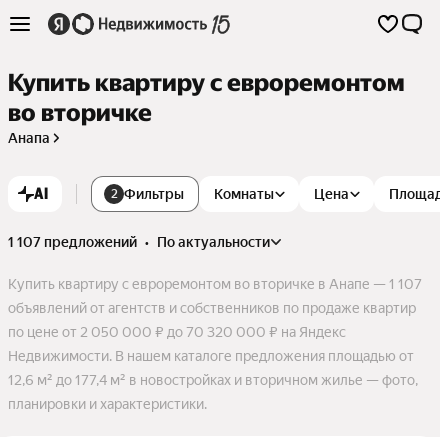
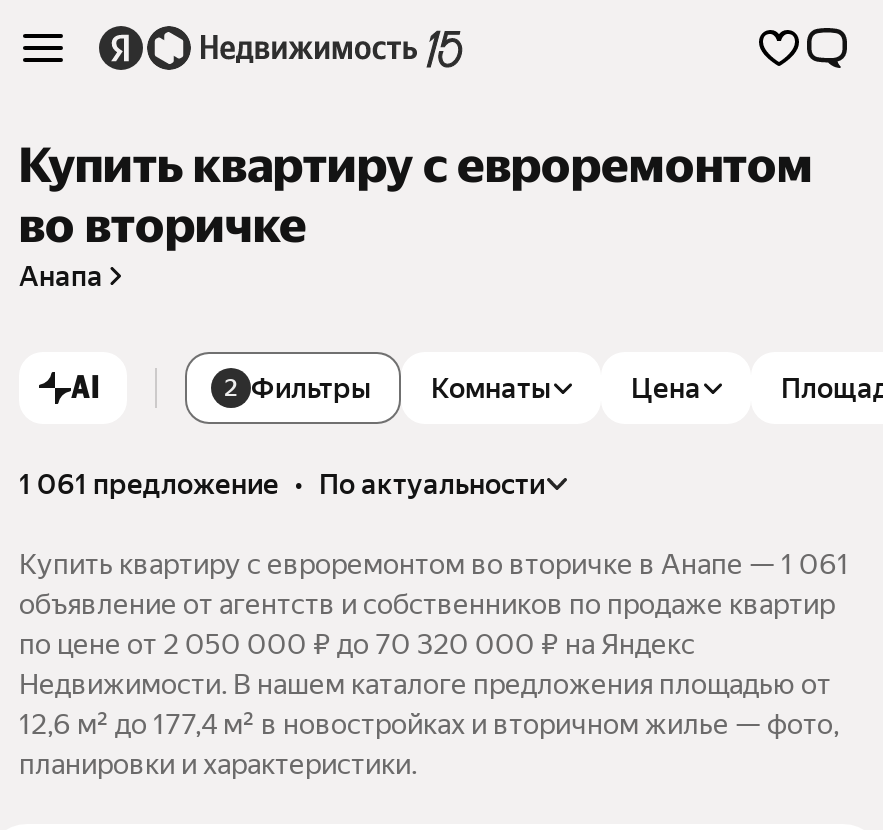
- 1 107 предложений • по актуальности
+ 1 061 предложение • по актуальности

- Купить квартиру с евроремонтом во вторичке в Анапе — 1 107
+ Купить квартиру с евроремонтом во вторичке в Анапе — 1 061

- объявлений от агентств и собственников по продаже квартир
+ объявление от агентств и собственников по продаже квартир
